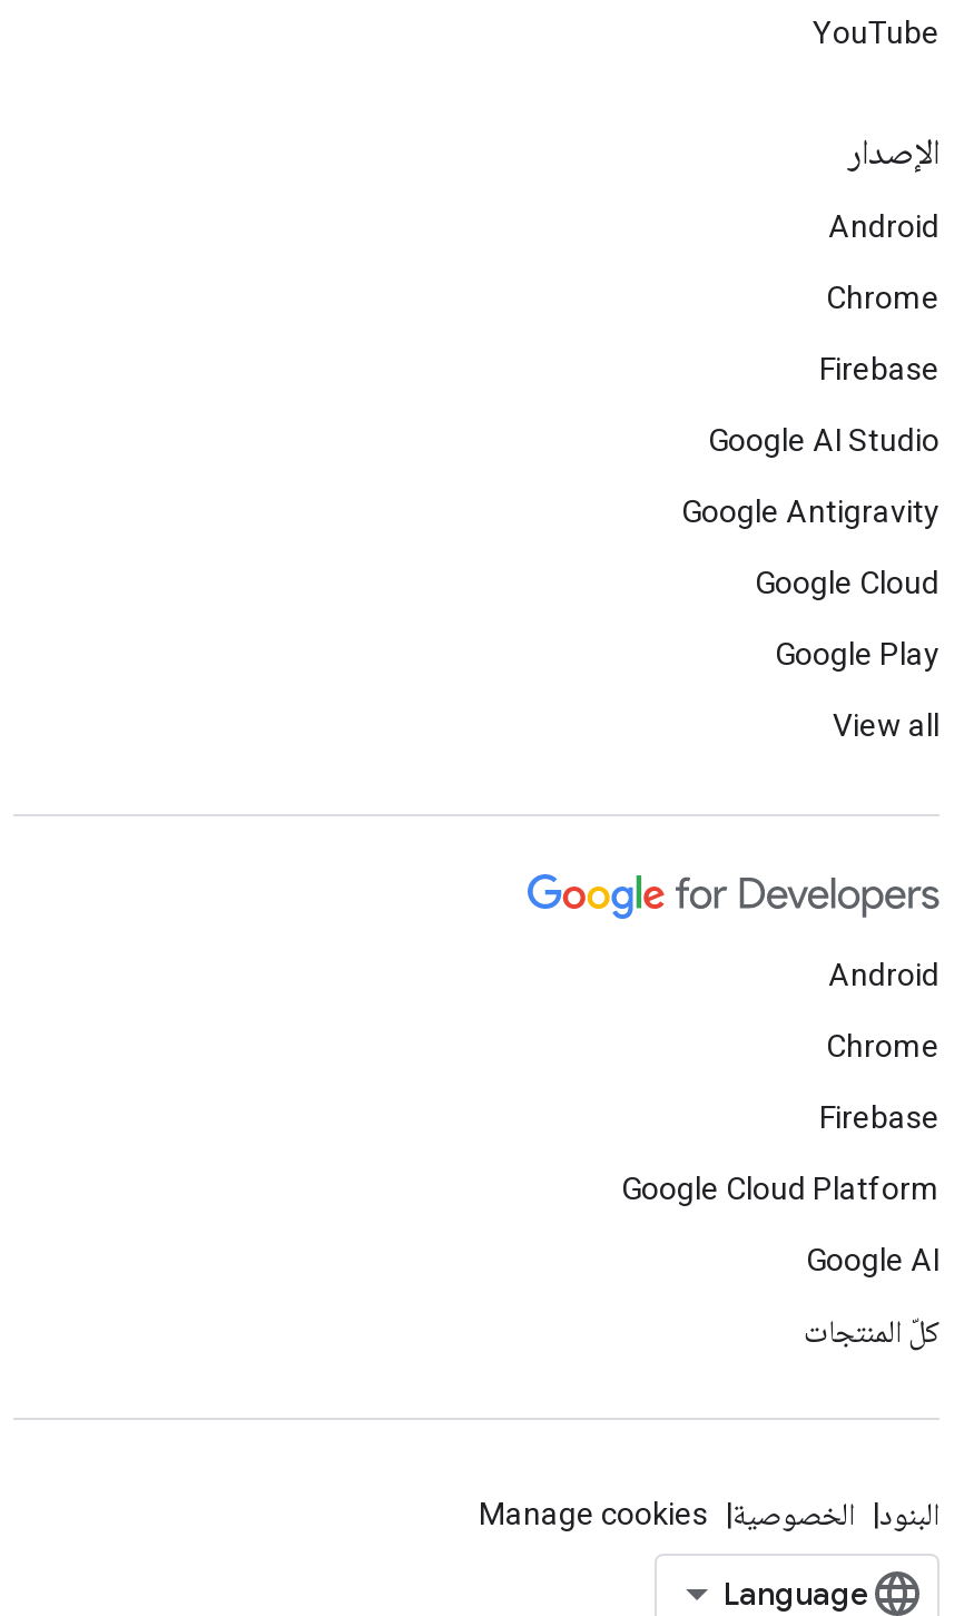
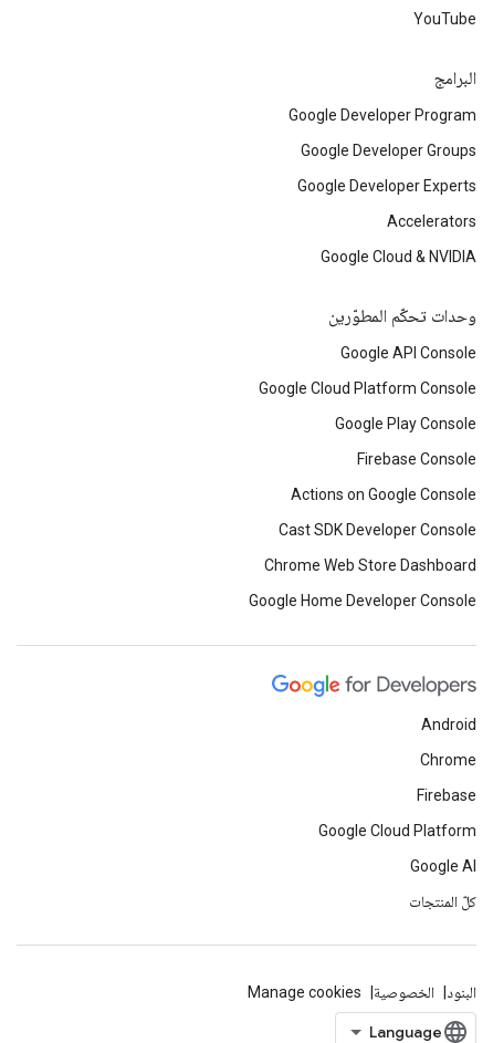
- الإصدار
- Android
- Chrome
- Firebase
- Google AI Studio
- Google Antigravity
- Google Cloud
- Google Play
- View all
+ البرامج
+ Google Developer Program
+ Google Developer Groups
+ Google Developer Experts
+ Accelerators
+ Google Cloud & NVIDIA
+ وحدات تحكّم المطوّرين
+ Google API Console
+ Google Cloud Platform Console
+ Google Play Console
+ Firebase Console
+ Actions on Google Console
+ Cast SDK Developer Console
+ Chrome Web Store Dashboard
+ Google Home Developer Console
